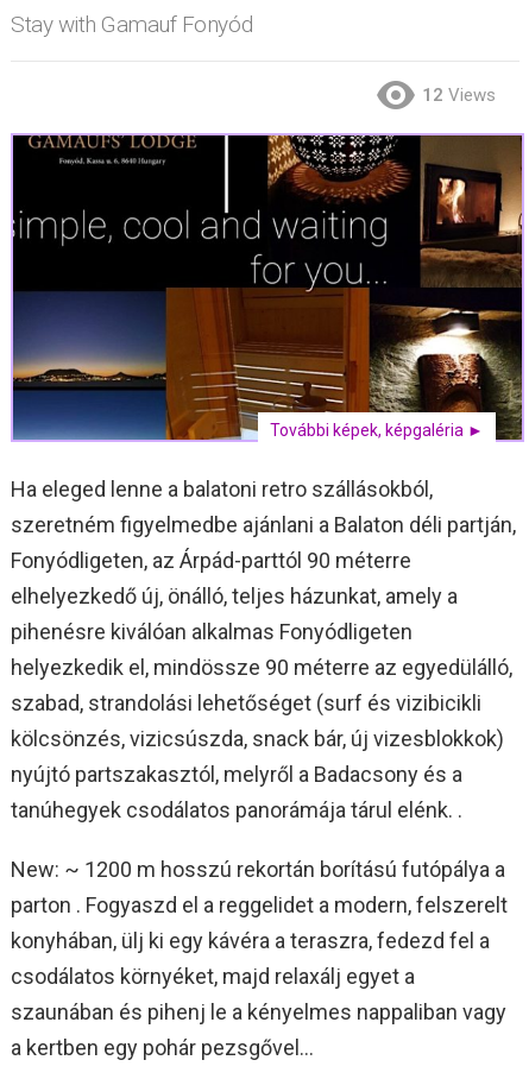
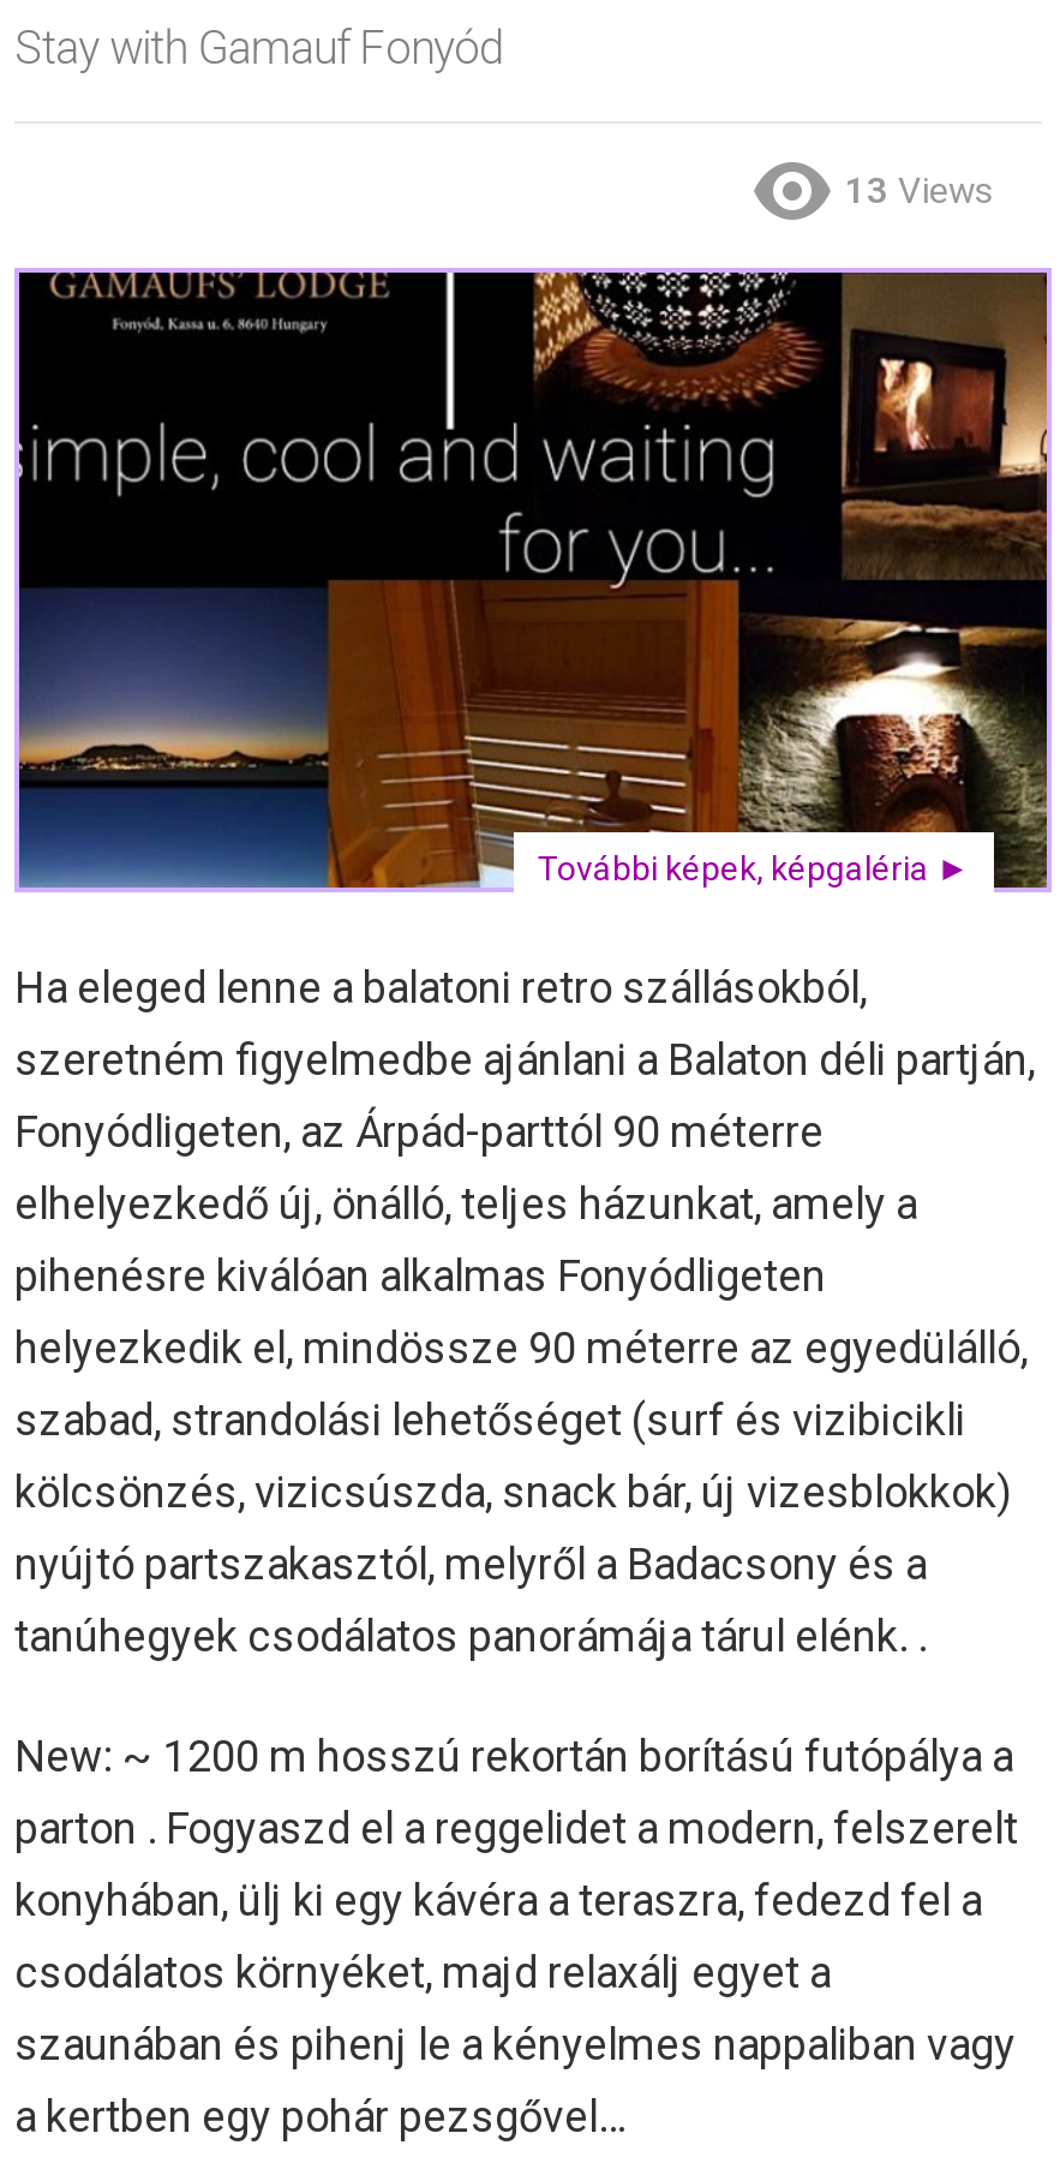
- 12 Views
+ 13 Views
